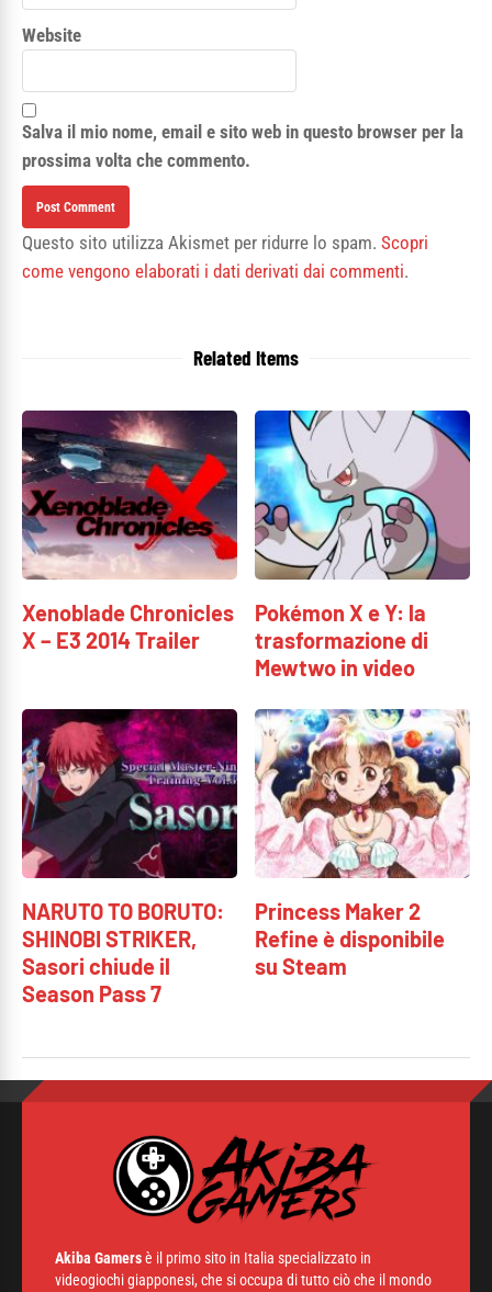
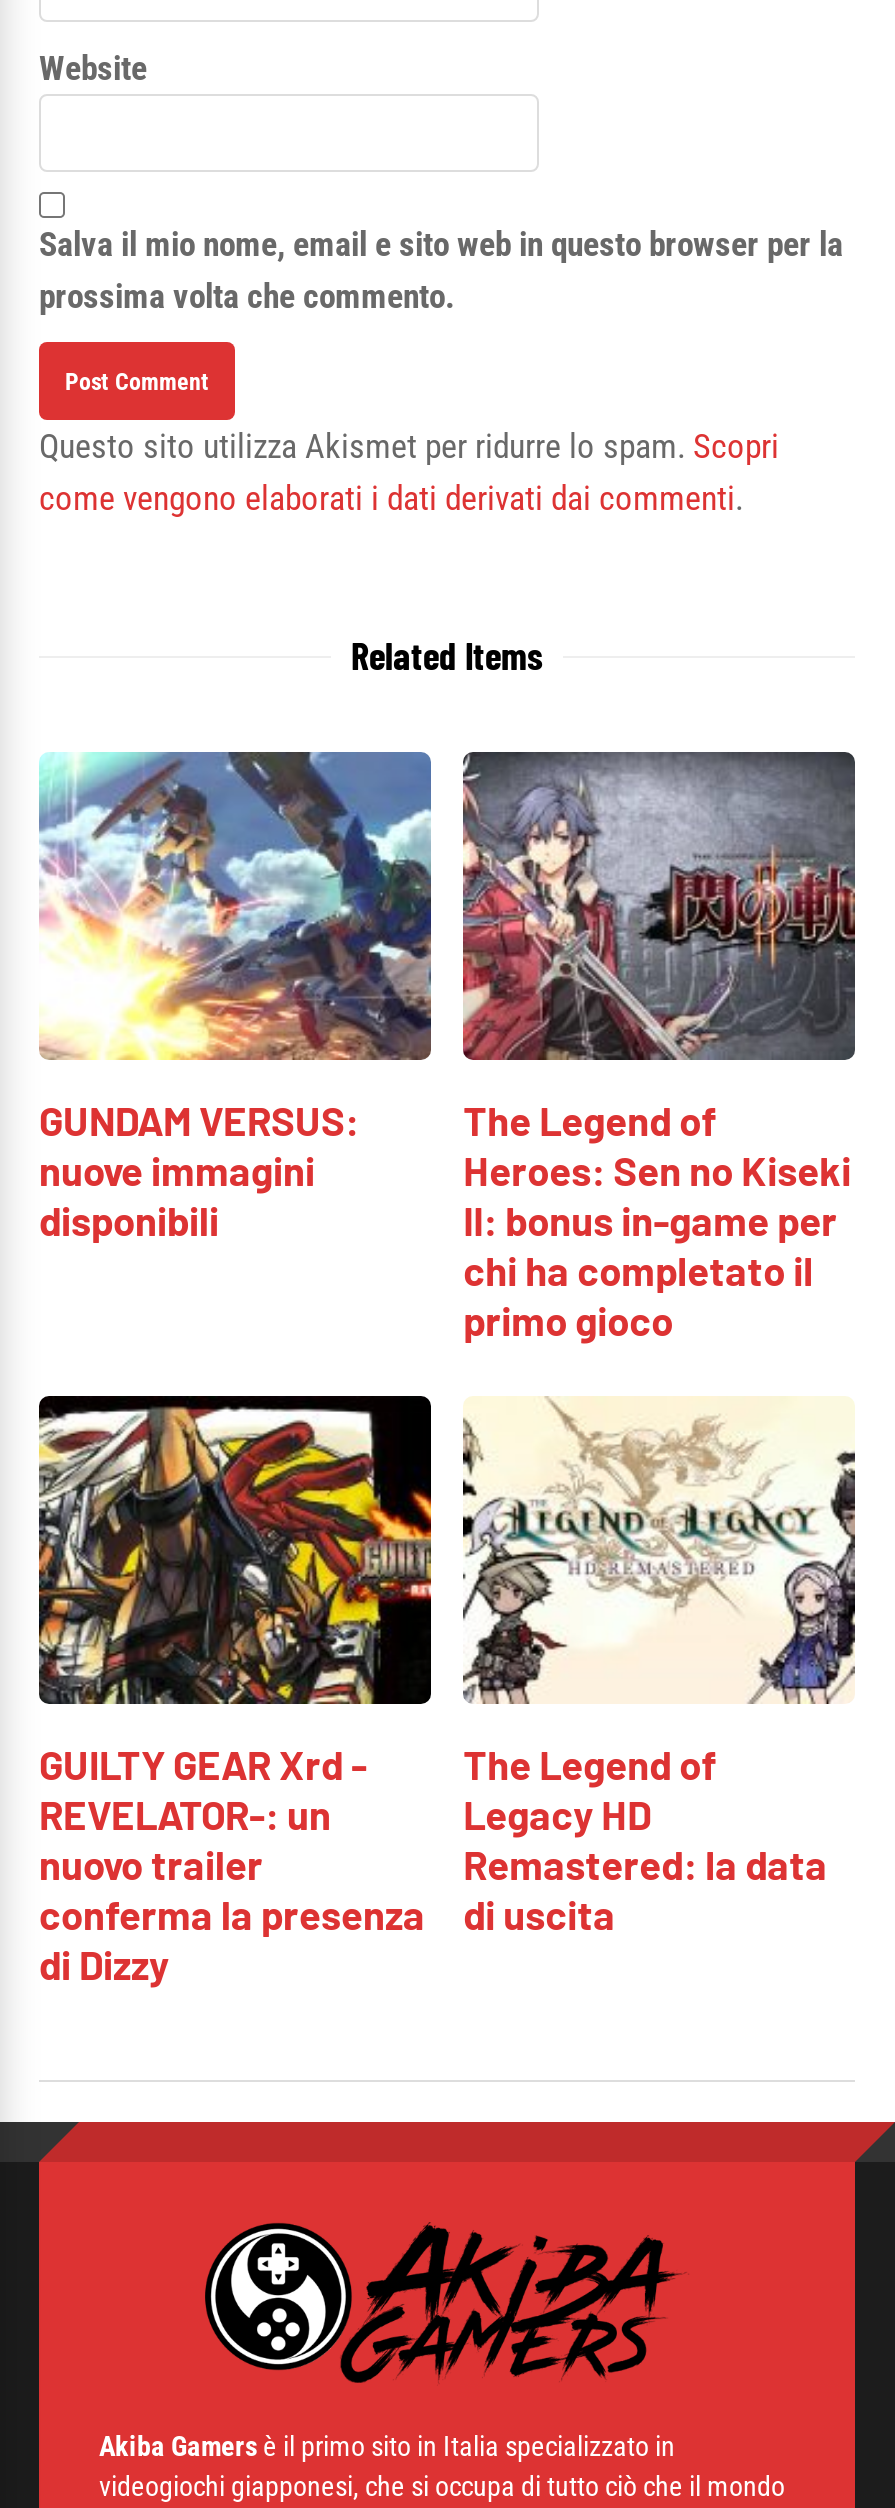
- [image]
- Xenoblade Chronicles
- X – E3 2014 Trailer
+ [image]
+ GUNDAM VERSUS:
+ nuove immagini
+ disponibili

- [image]
+ [image]

- Pokémon X e Y: la
- trasformazione di
- Mewtwo in video
+ The Legend of
+ Heroes: Sen no Kiseki
+ II: bonus in-game per
+ chi ha completato il
+ primo gioco

- [image]
+ [image]

- [image]
- Princess Maker 2
- Refine è disponibile
- su Steam
+ [image]
+ The Legend of
+ Legacy HD
+ Remastered: la data
+ di uscita

- NARUTO TO BORUTO:
- SHINOBI STRIKER,
- Sasori chiude il
- Season Pass 7
+ GUILTY GEAR Xrd -
+ REVELATOR-: un
+ nuovo trailer
+ conferma la presenza
+ di Dizzy
